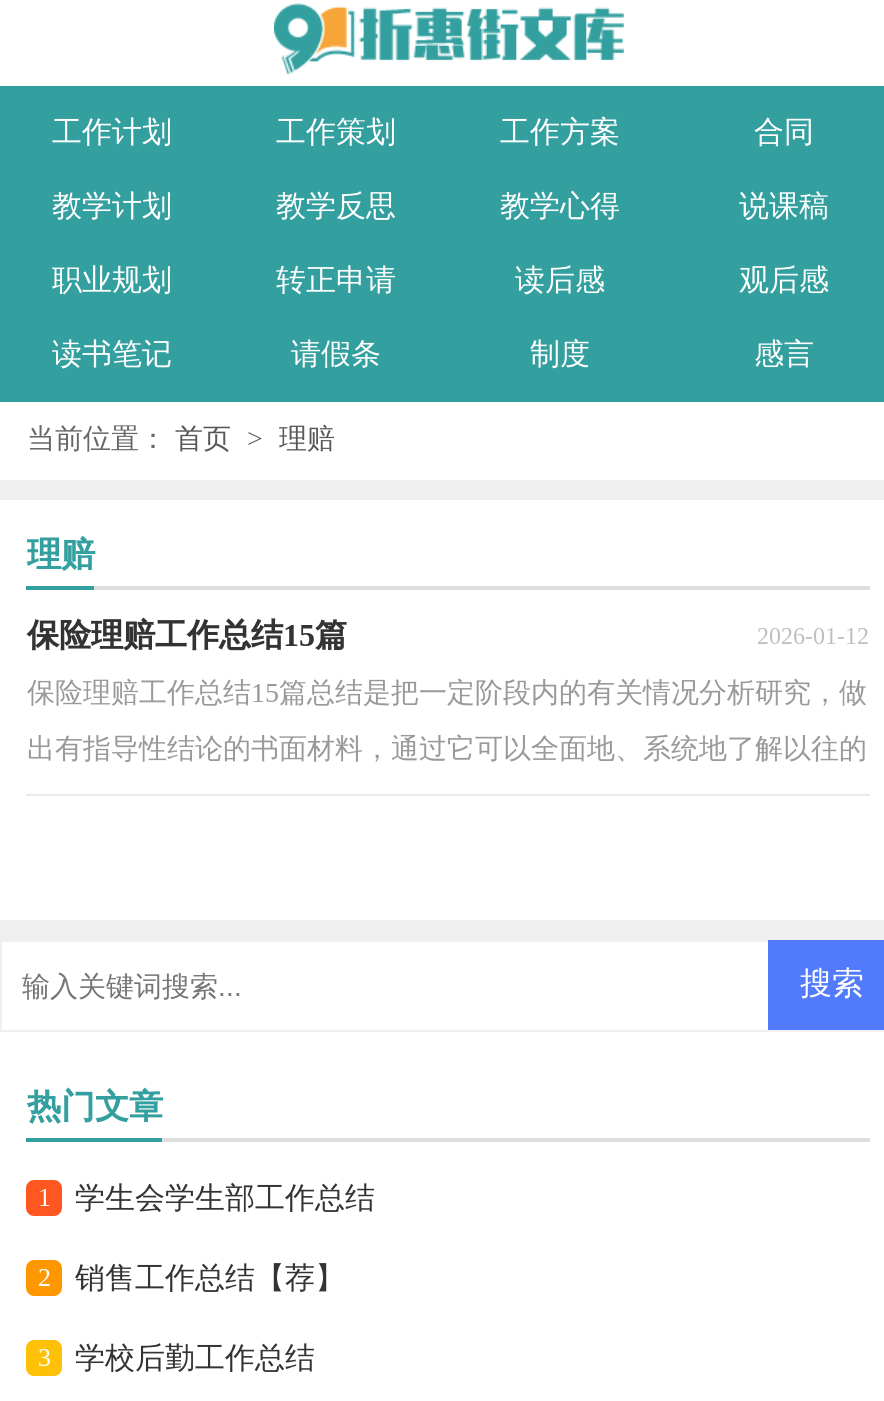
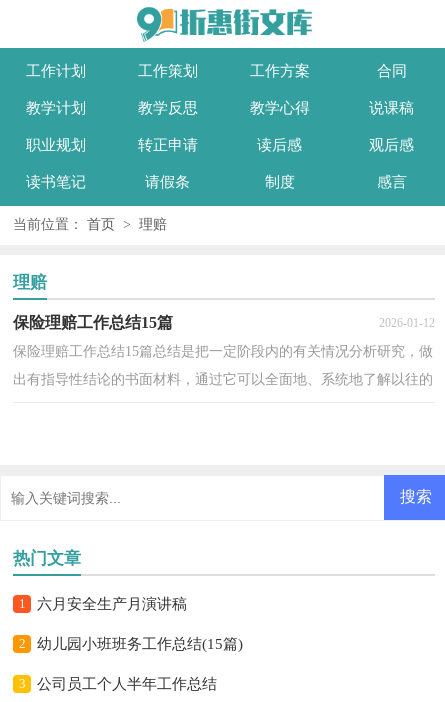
- 学生会学生部工作总结
+ 六月安全生产月演讲稿

- 销售工作总结【荐】
+ 幼儿园小班班务工作总结(15篇)

- 学校后勤工作总结
+ 公司员工个人半年工作总结
